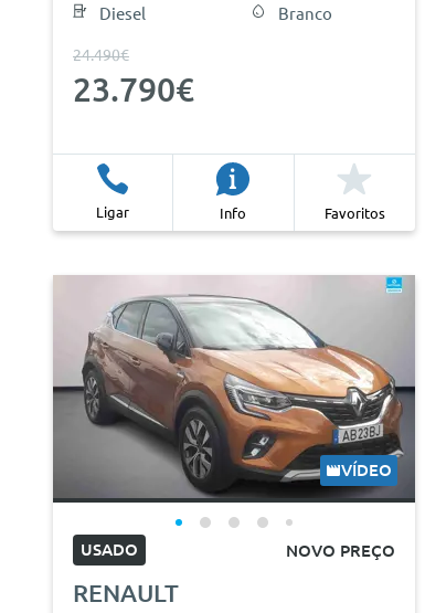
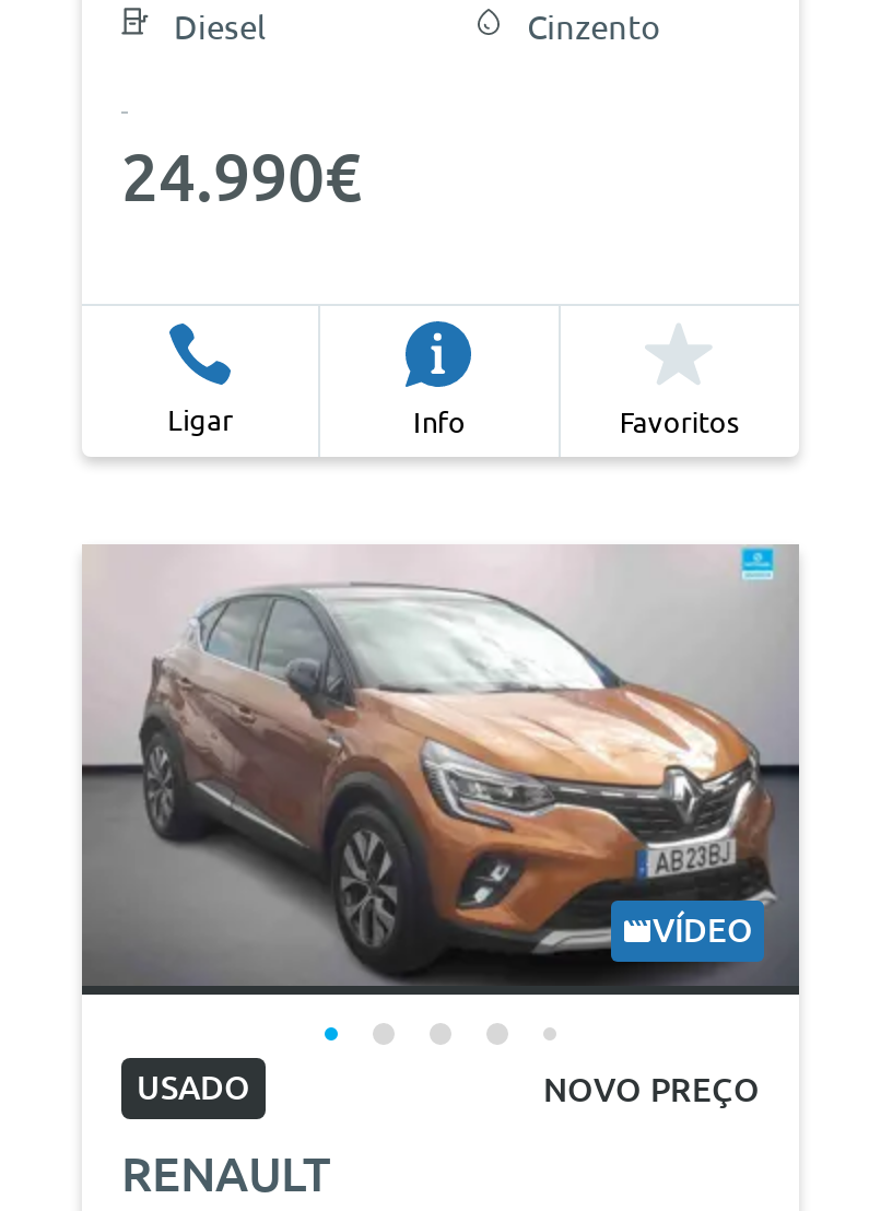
- Branco
+ Cinzento

- 24.490€
- 23.790€
+ 24.990€
